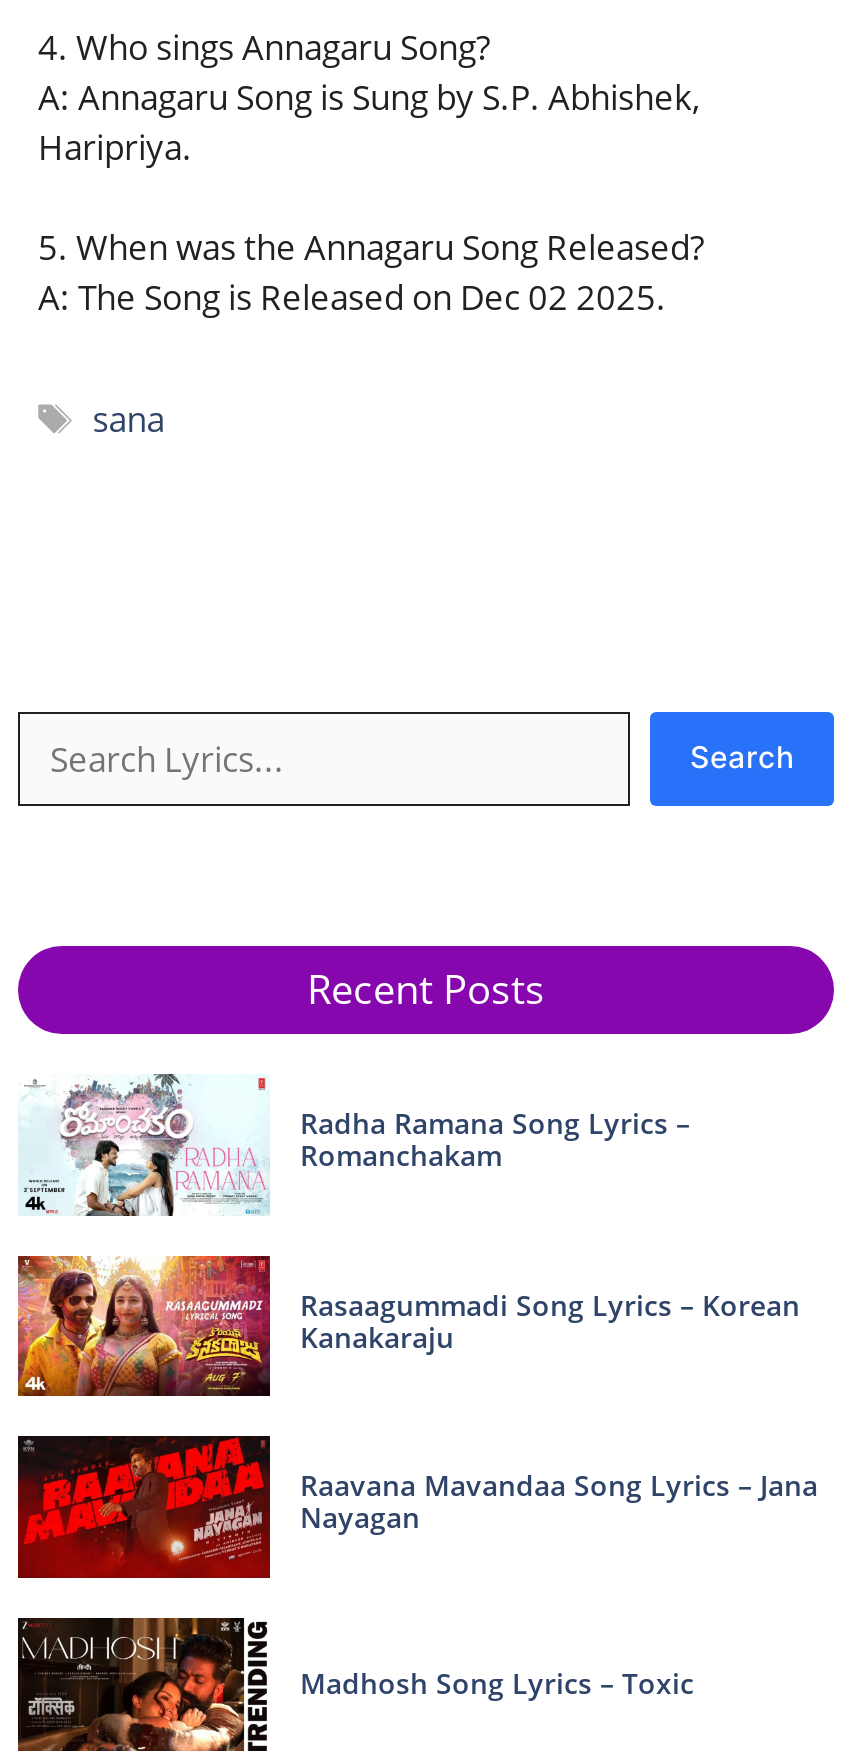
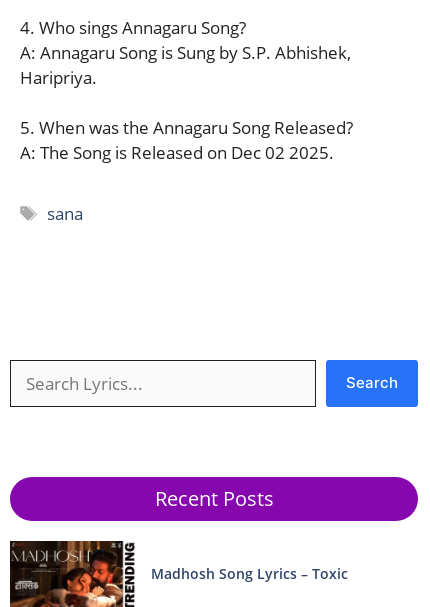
- [image]
- Radha Ramana Song Lyrics –
- Romanchakam

- [image]
- Rasaagummadi Song Lyrics – Korean
- Kanakaraju

- [image]
- Raavana Mavandaa Song Lyrics – Jana
- Nayagan
